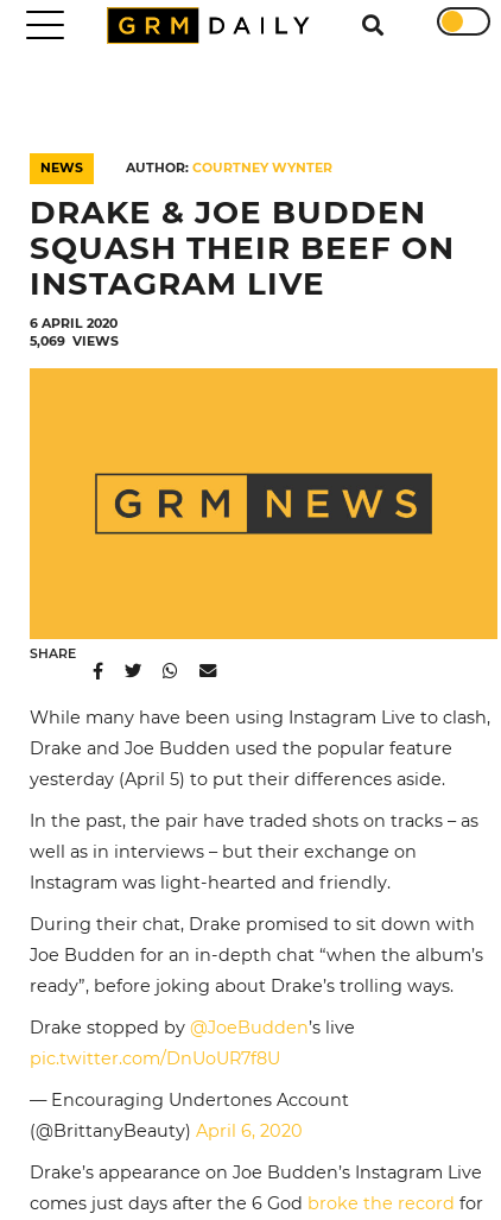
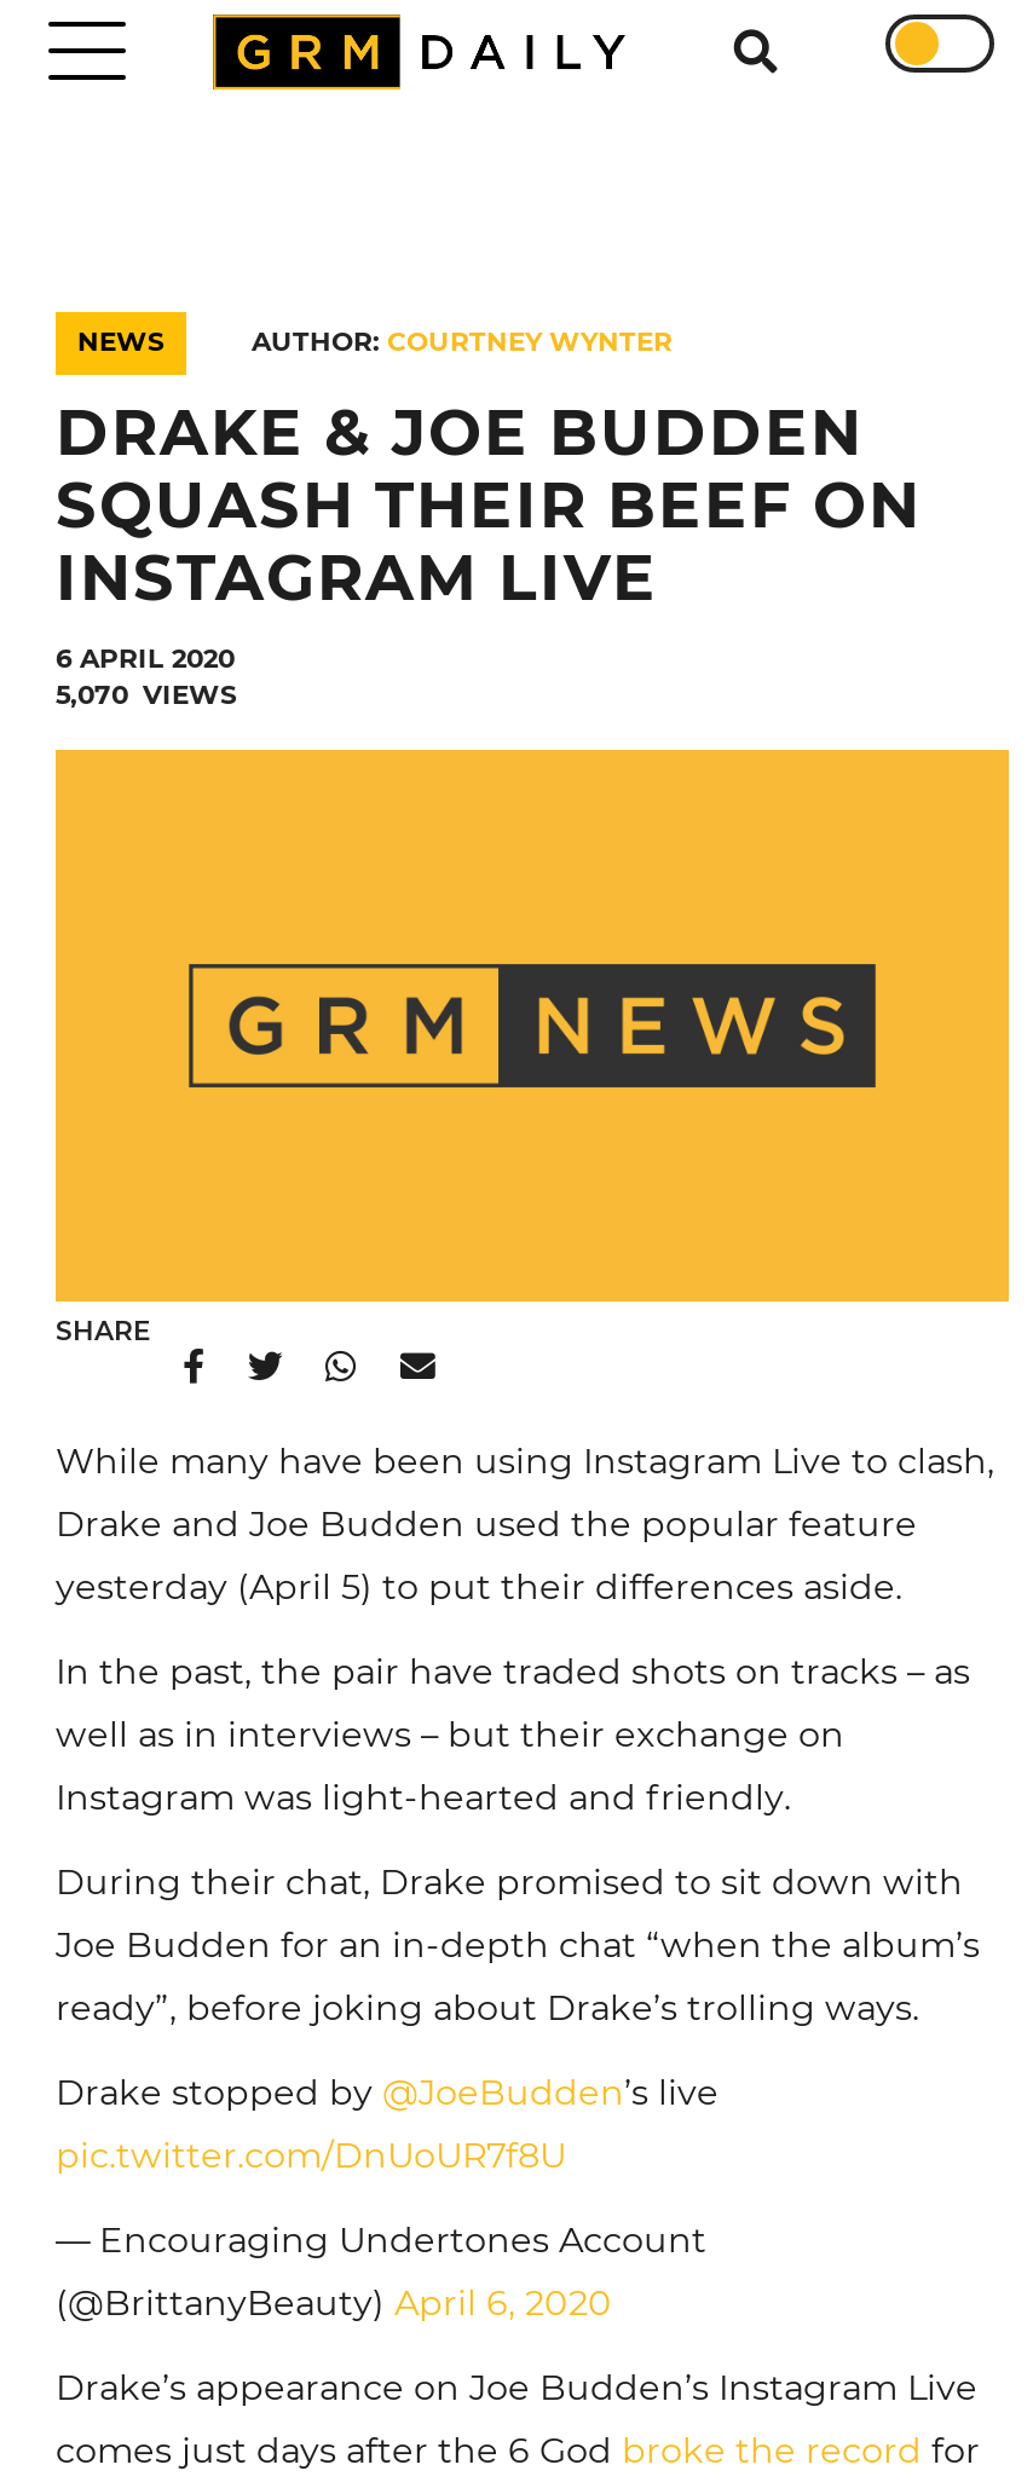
- 5,069 VIEWS
+ 5,070 VIEWS
